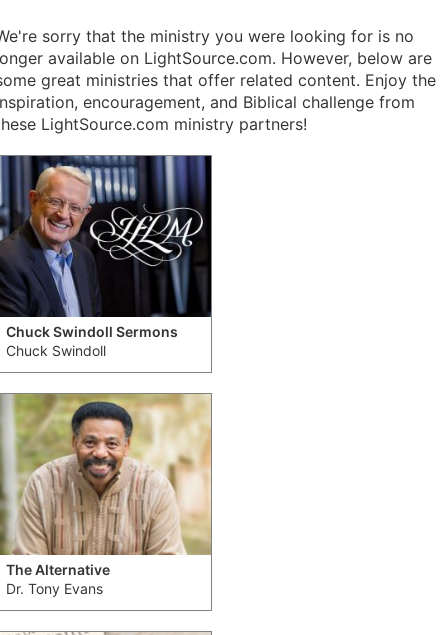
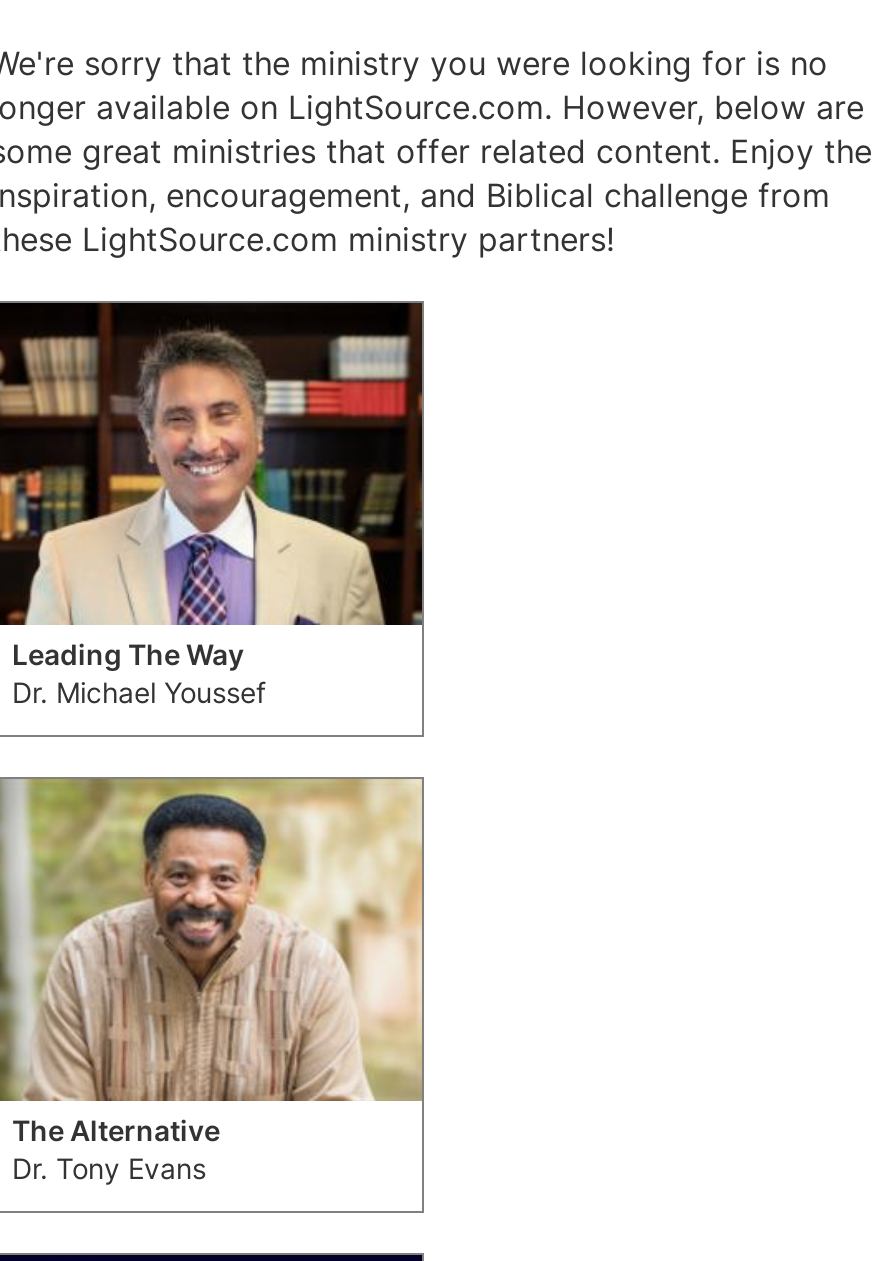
- [image]
- Chuck Swindoll Sermons
- Chuck Swindoll
+ [image]
+ Leading The Way
+ Dr. Michael Youssef
